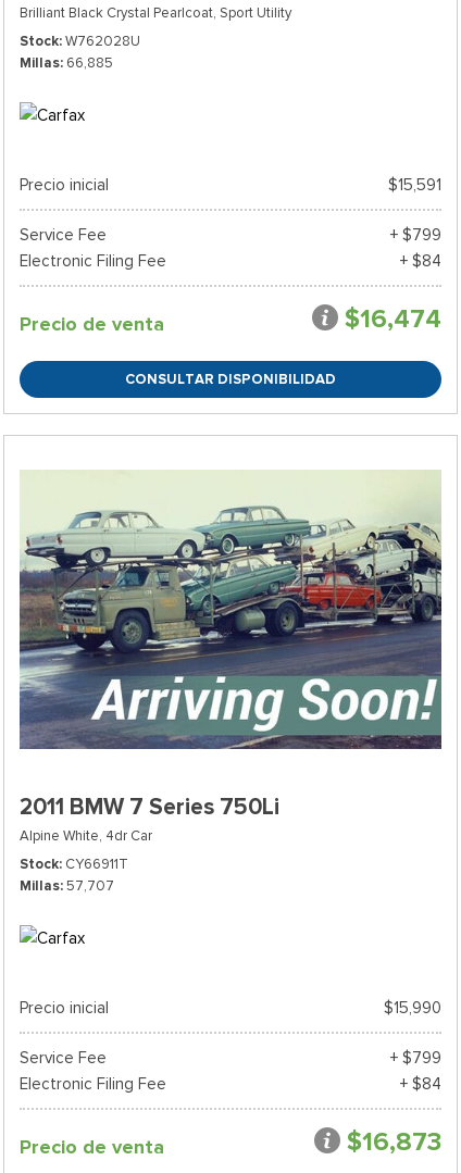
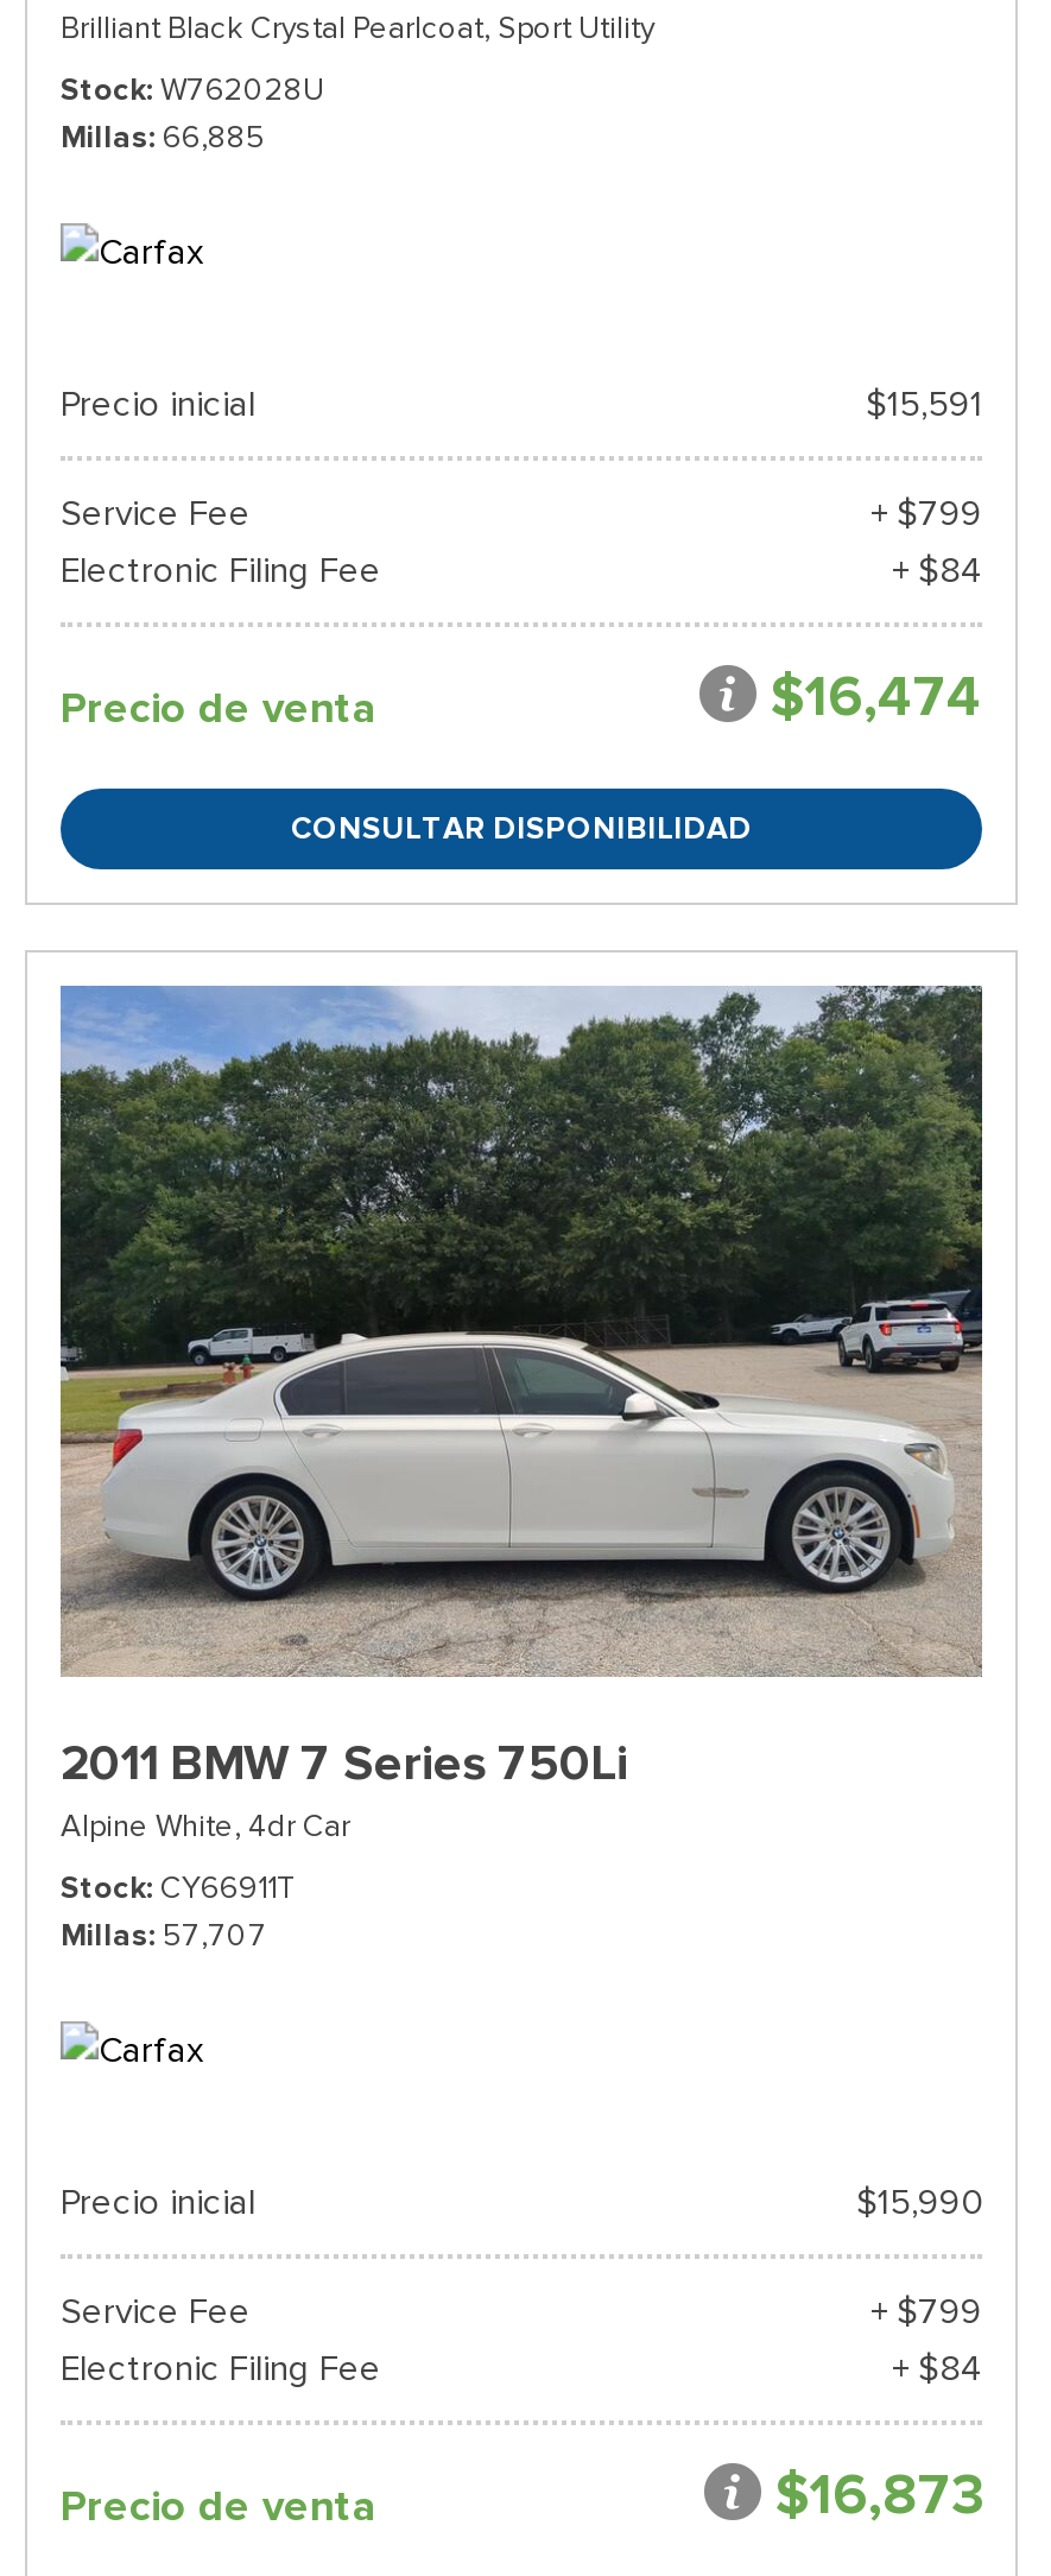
- [image]
+ [image]
